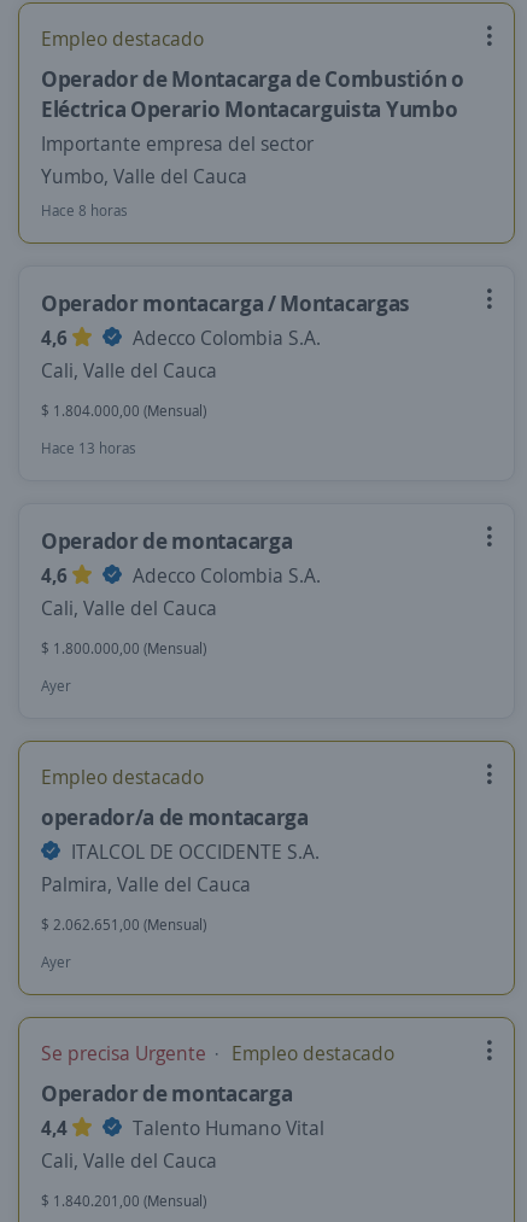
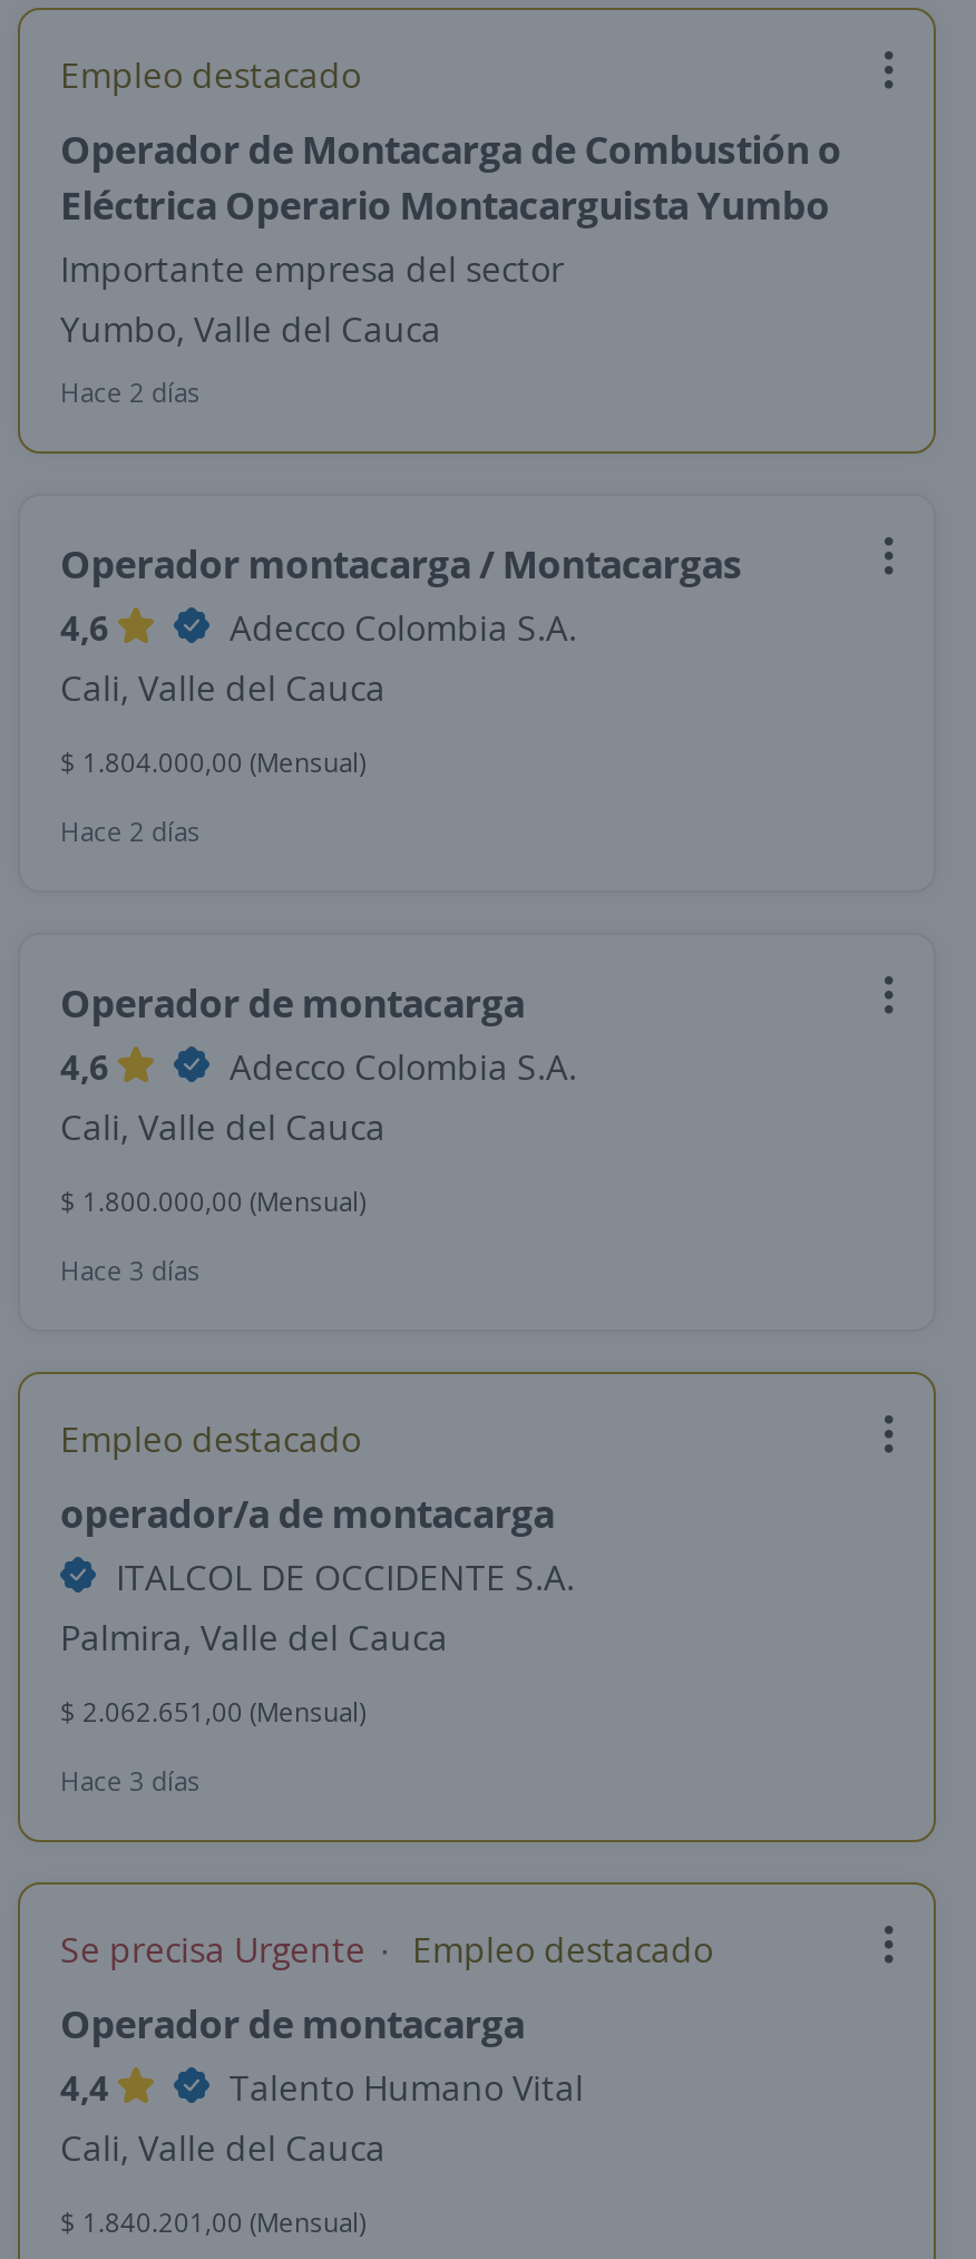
- Hace 8 horas
+ Hace 2 días

- Hace 13 horas
+ Hace 2 días

- Ayer
+ Hace 3 días

- Ayer
+ Hace 3 días
